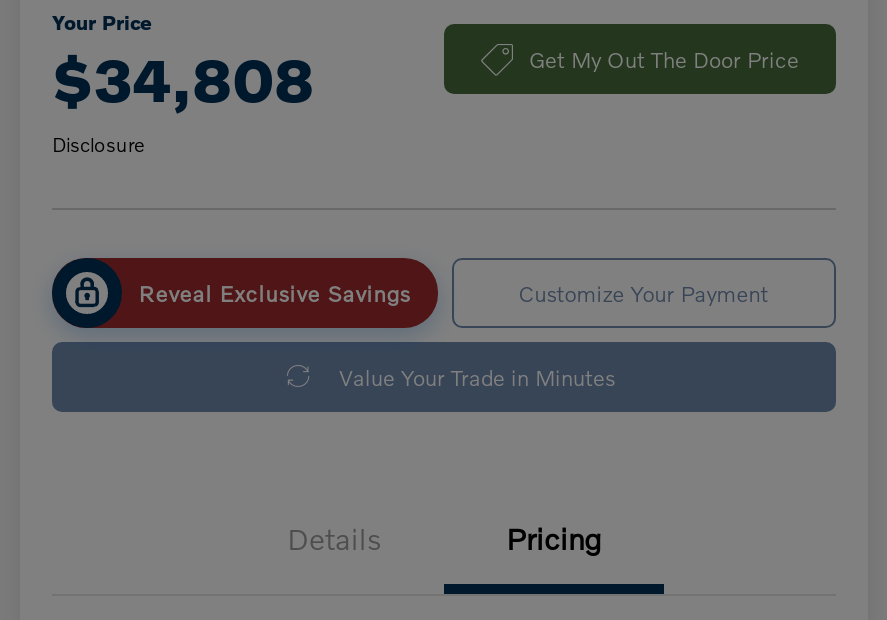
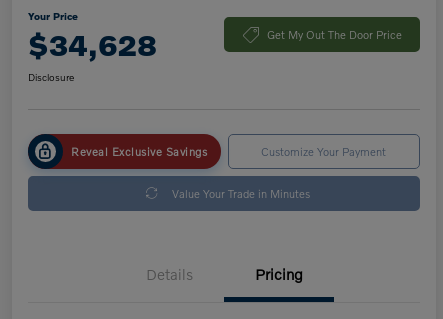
- $34,808
+ $34,628
